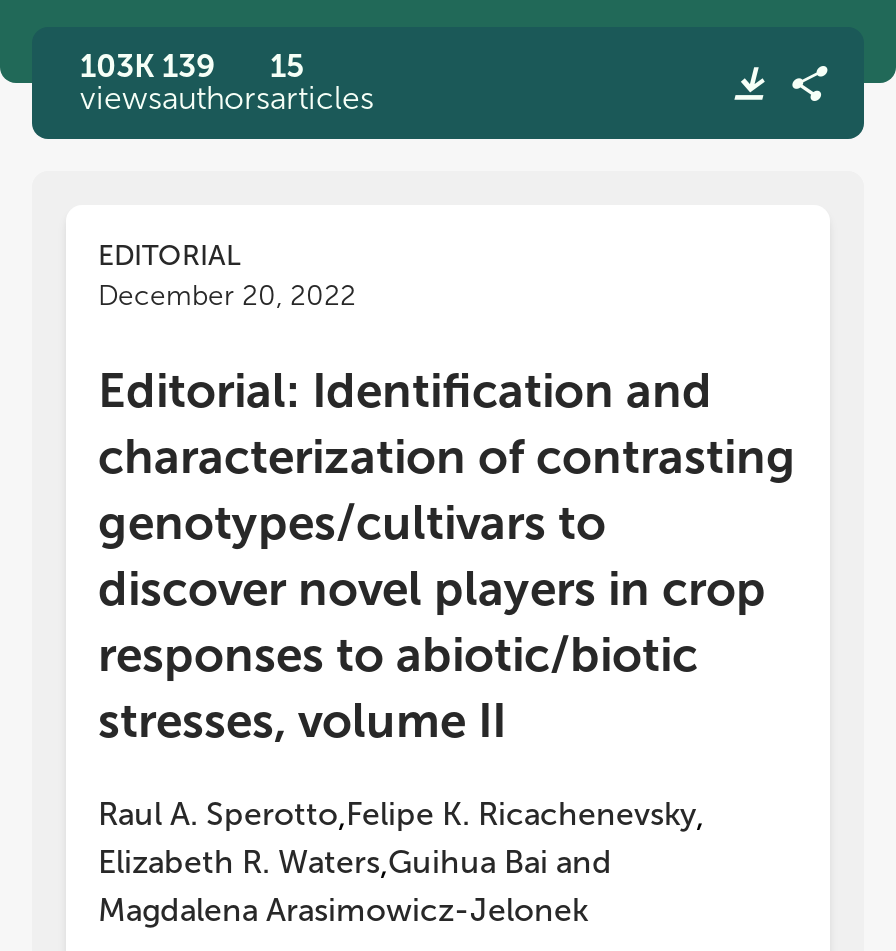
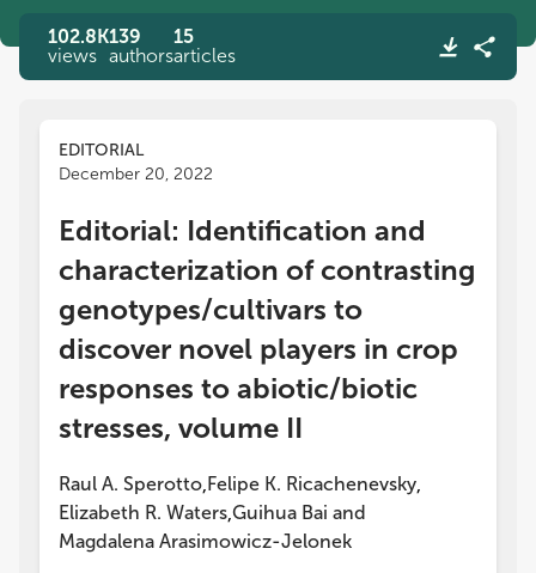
- 103K 139 15
+ 102.8K 139 15
